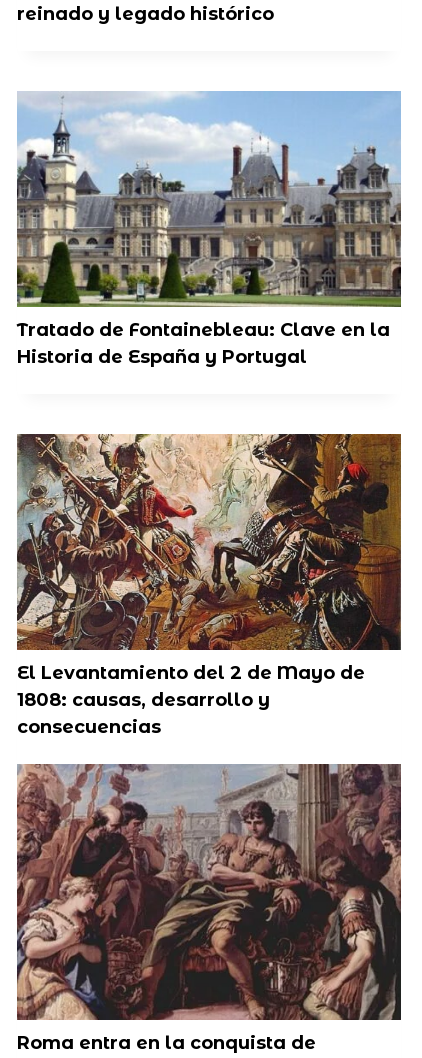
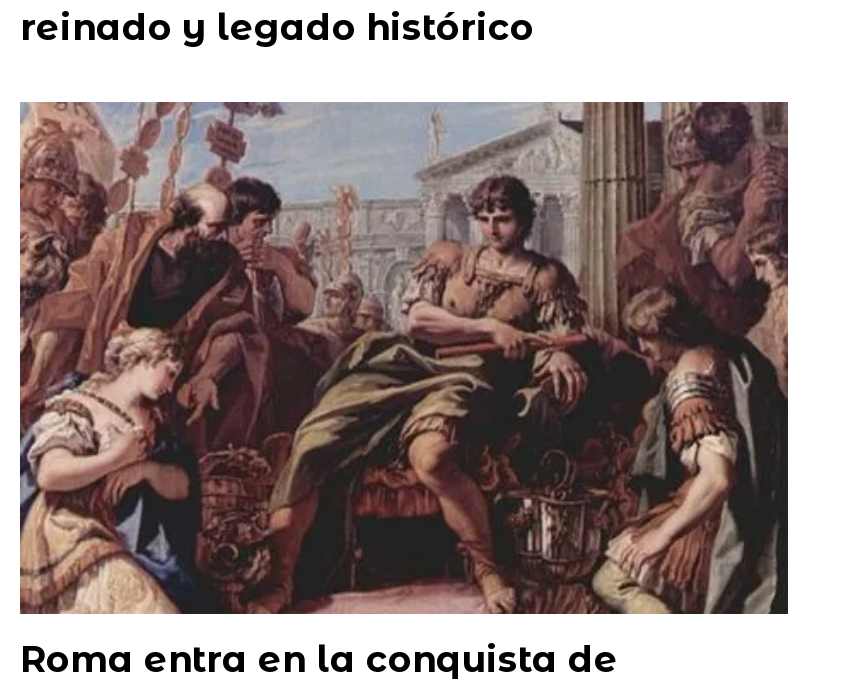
- [image]
- Tratado de Fontainebleau: Clave en la
- Historia de España y Portugal

- [image]
- El Levantamiento del 2 de Mayo de
- 1808: causas, desarrollo y
- consecuencias
